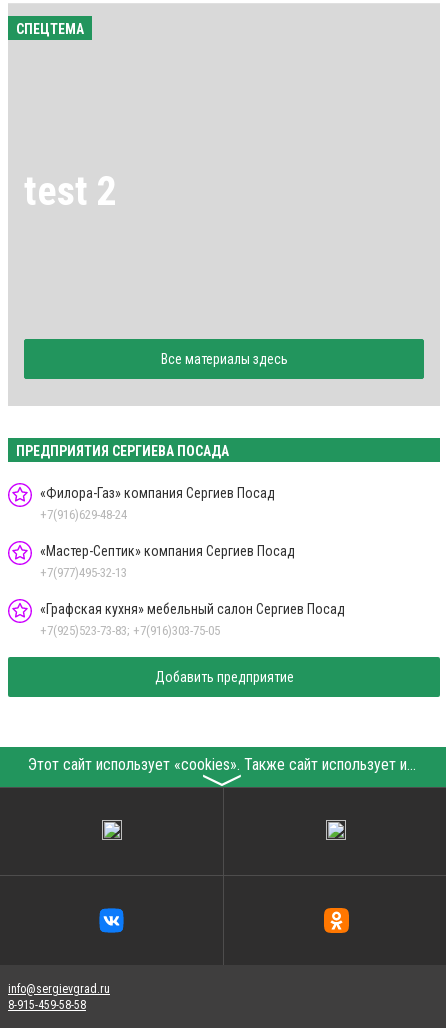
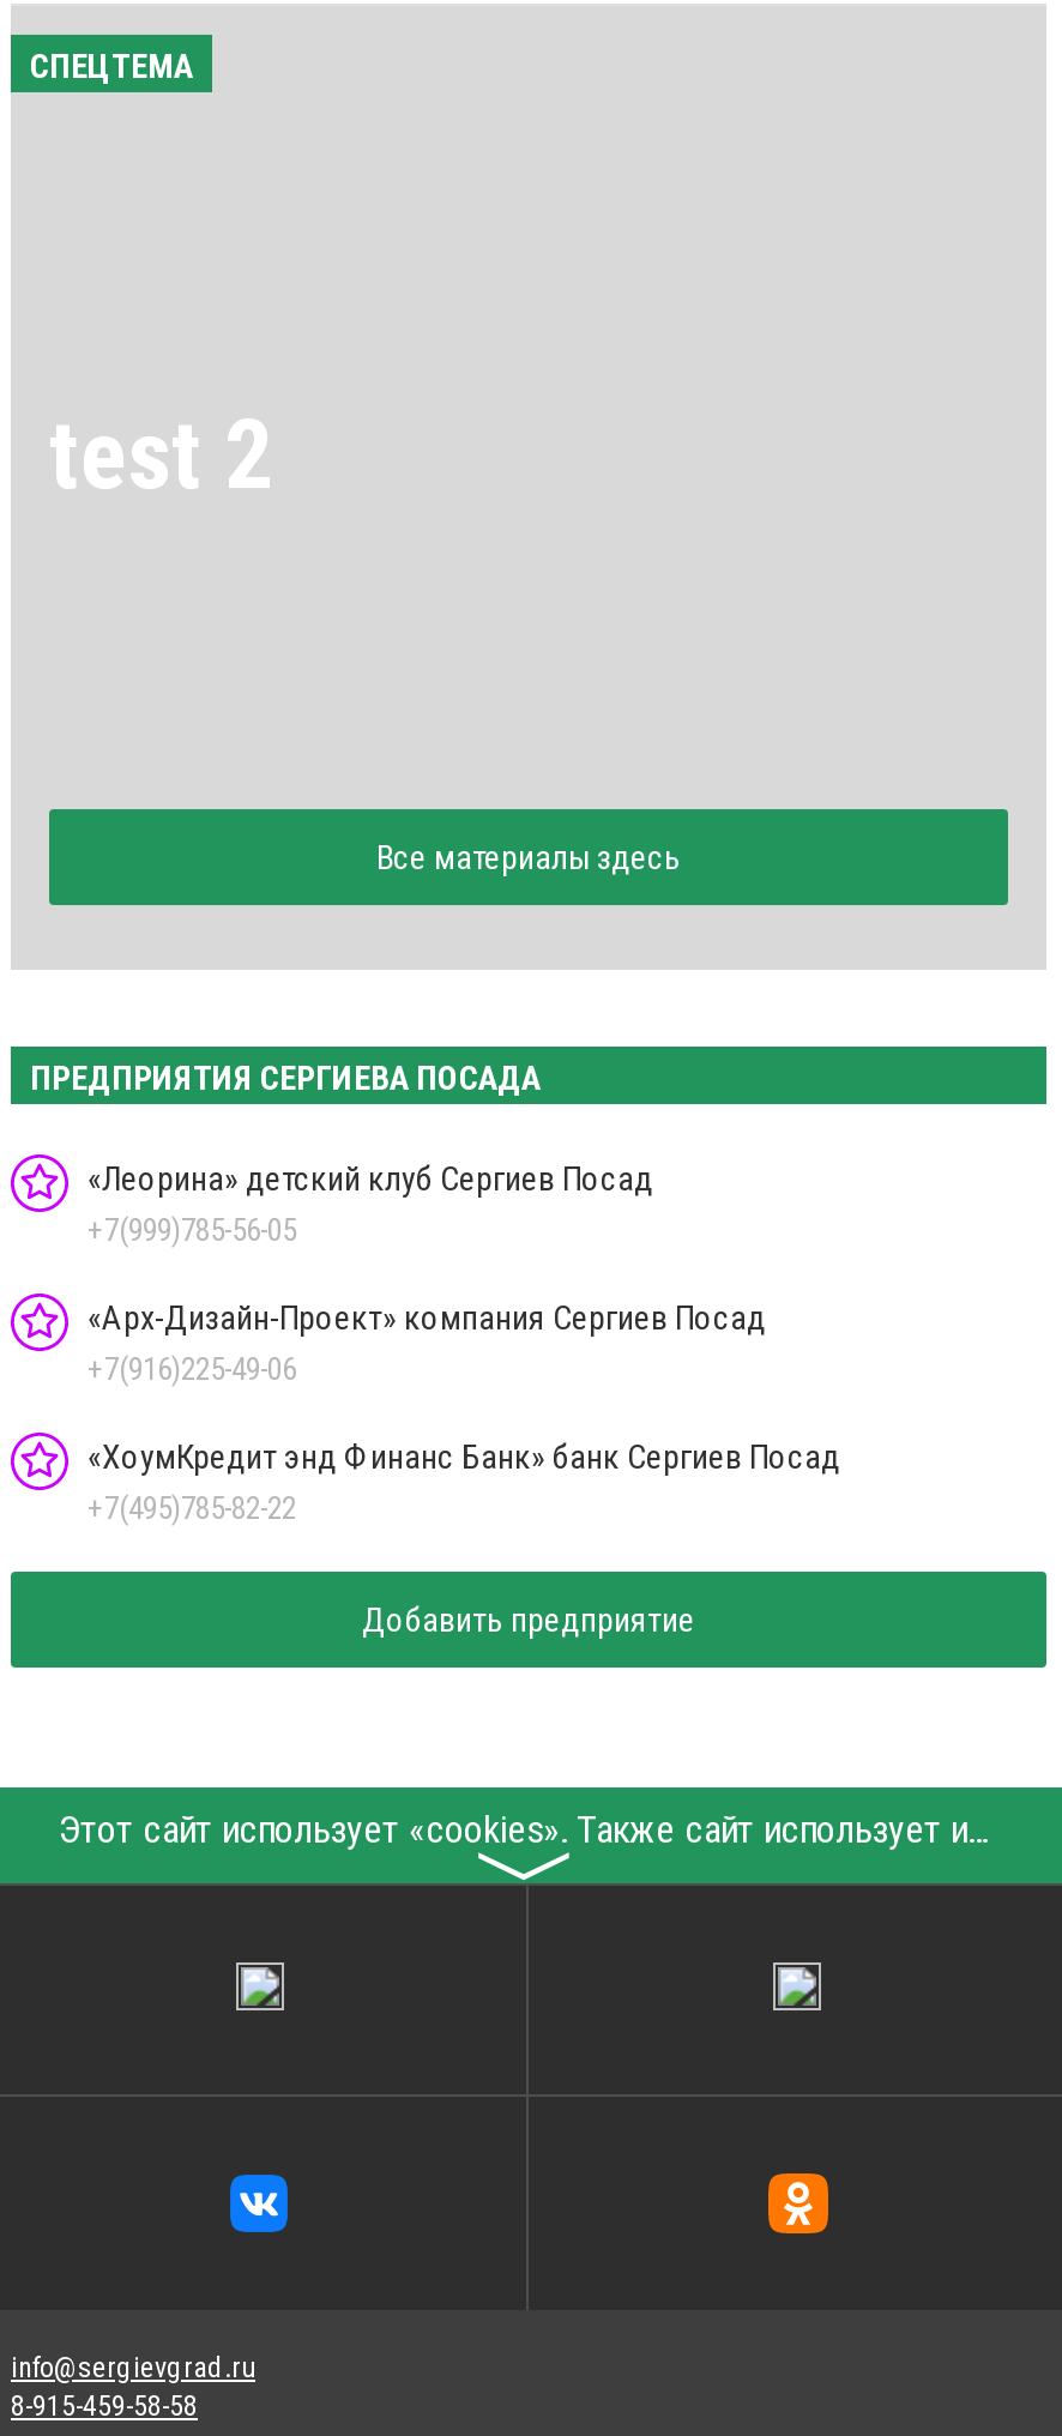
- «Филора-Газ» компания Сергиев Посад
- +7(916)629-48-24
+ «Леорина» детский клуб Сергиев Посад
+ +7(999)785-56-05

- «Мастер-Септик» компания Сергиев Посад
- +7(977)495-32-13
+ «Арх-Дизайн-Проект» компания Сергиев Посад
+ +7(916)225-49-06

- «Графская кухня» мебельный салон Сергиев Посад
- +7(925)523-73-83; +7(916)303-75-05
+ «ХоумКредит энд Финанс Банк» банк Сергиев Посад
+ +7(495)785-82-22
